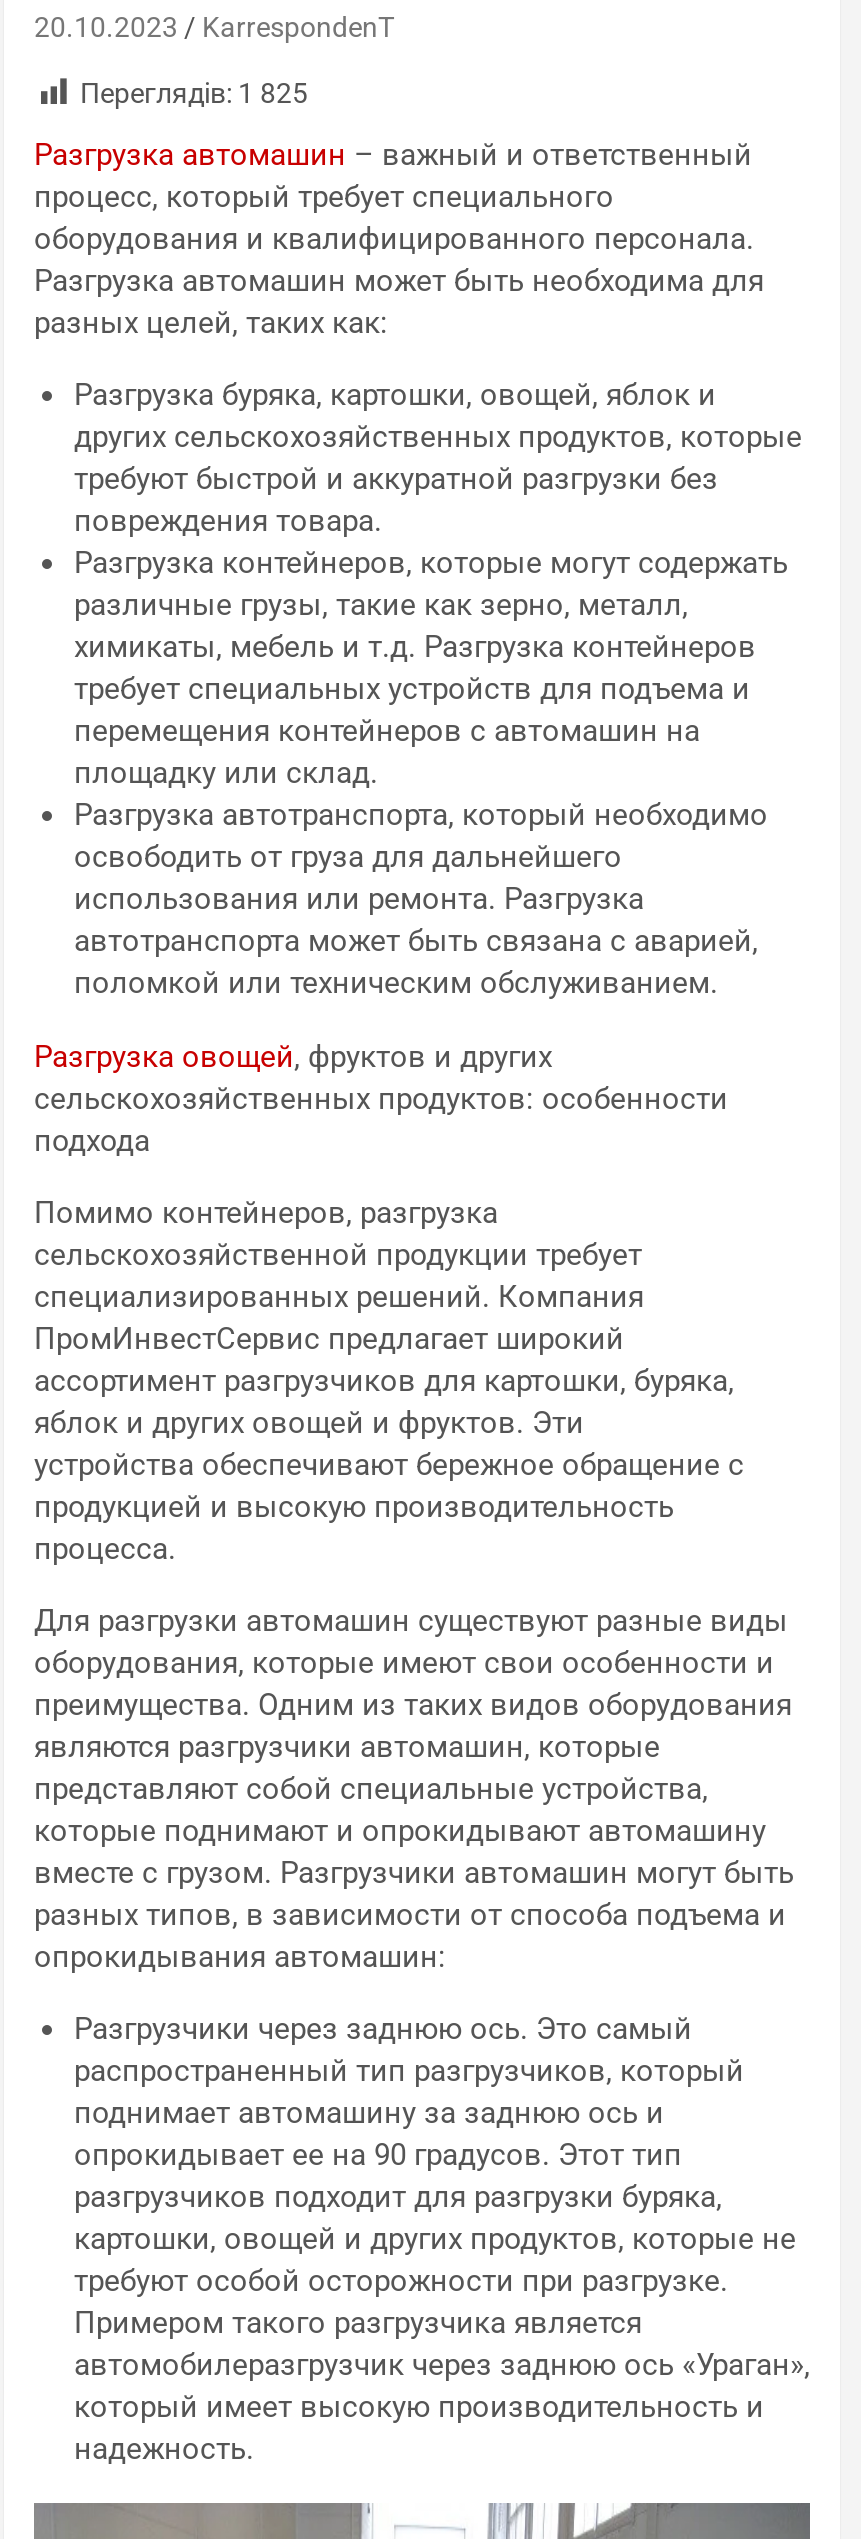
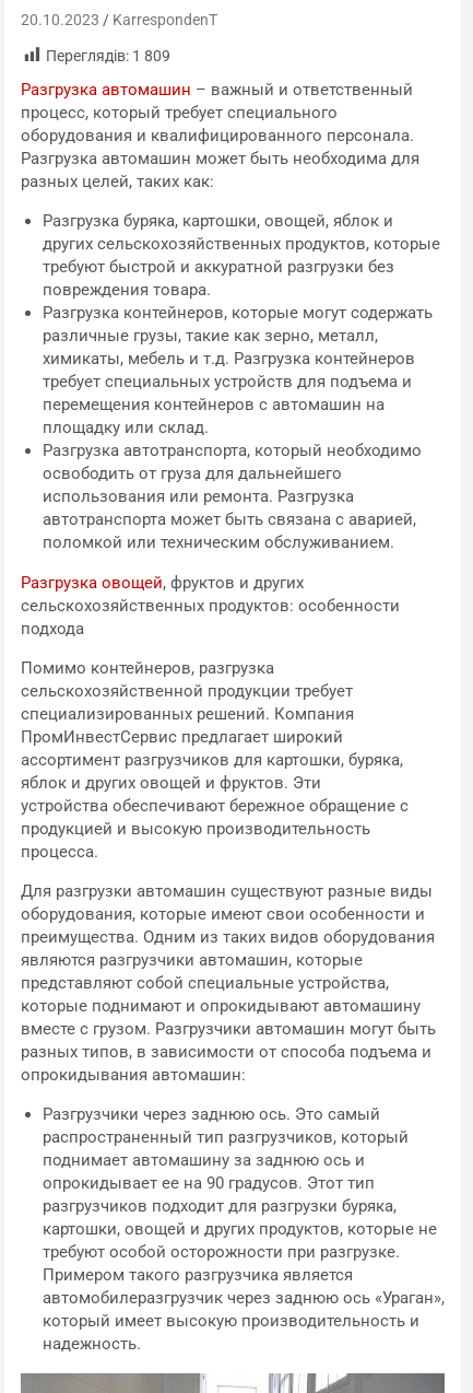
- Переглядів: 1 825
+ Переглядів: 1 809
